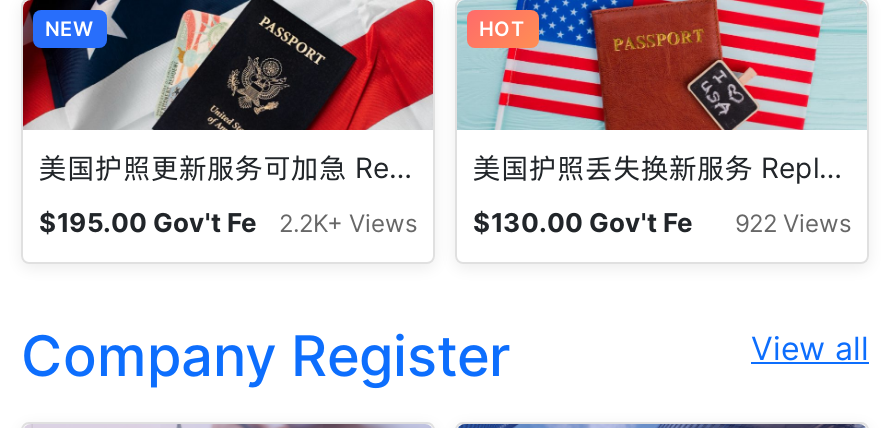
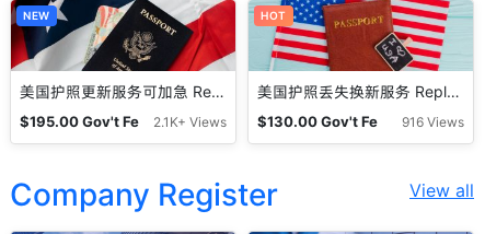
- 2.2K+ Views
+ 2.1K+ Views

- 922 Views
+ 916 Views
